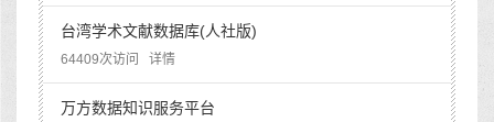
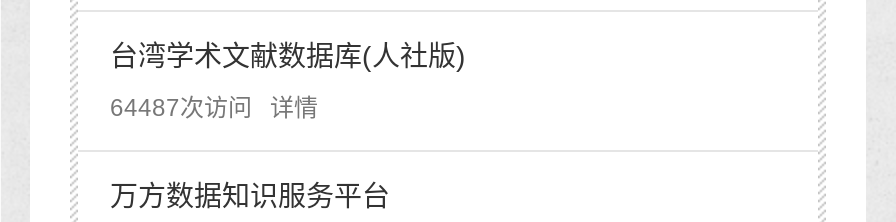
- 64409次访问 详情
+ 64487次访问 详情
